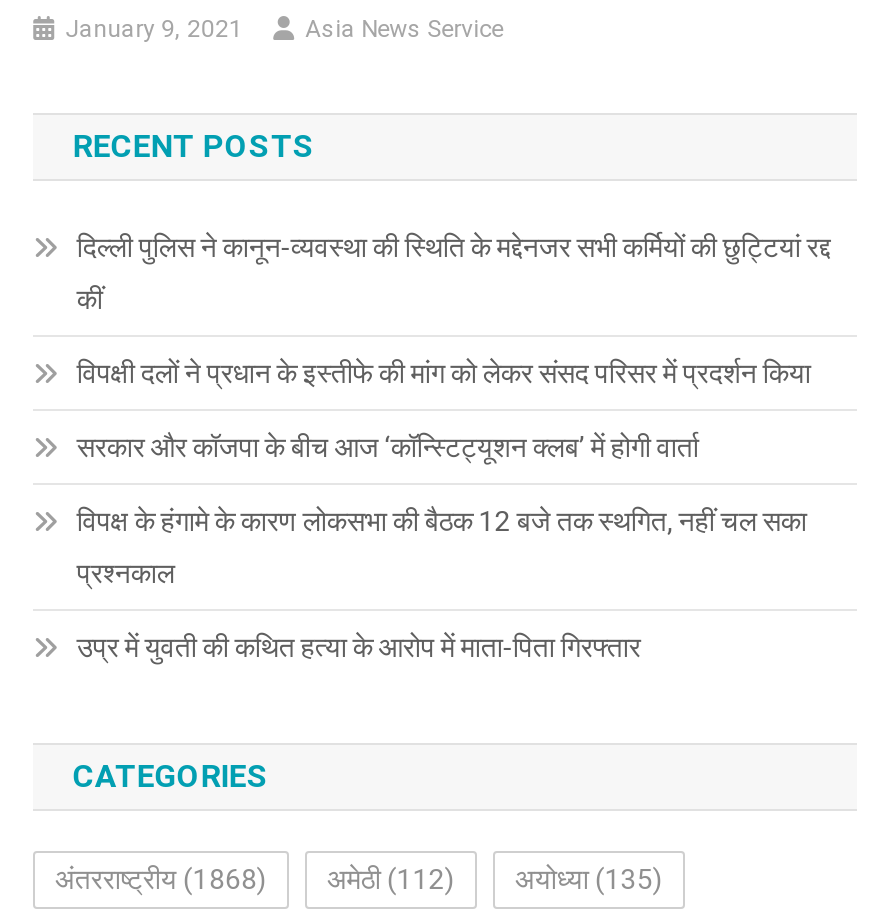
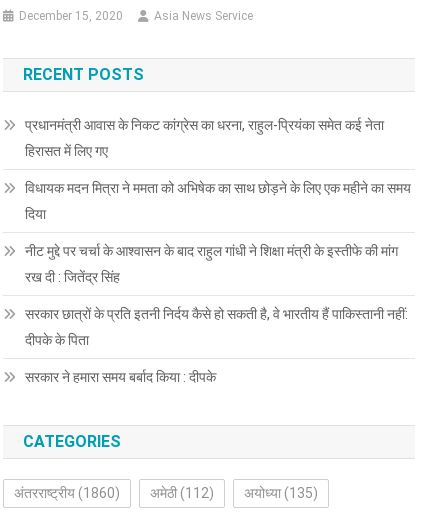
- January 9, 2021
+ December 15, 2020

- दिल्ली पुलिस ने कानून-व्यवस्था की स्थिति के मद्देनजर सभी कर्मियों की छुट्टियां रद्द
- कीं
- विपक्षी दलों ने प्रधान के इस्तीफे की मांग को लेकर संसद परिसर में प्रदर्शन किया
- सरकार और कॉजपा के बीच आज ‘कॉन्स्टिट्यूशन क्लब’ में होगी वार्ता
- विपक्ष के हंगामे के कारण लोकसभा की बैठक 12 बजे तक स्थगित, नहीं चल सका
- प्रश्नकाल
- उप्र में युवती की कथित हत्या के आरोप में माता-पिता गिरफ्तार
+ प्रधानमंत्री आवास के निकट कांग्रेस का धरना, राहुल-प्रियंका समेत कई नेता
+ हिरासत में लिए गए
+ विधायक मदन मित्रा ने ममता को अभिषेक का साथ छोड़ने के लिए एक महीने का समय
+ दिया
+ नीट मुद्दे पर चर्चा के आश्वासन के बाद राहुल गांधी ने शिक्षा मंत्री के इस्तीफे की मांग
+ रख दी : जितेंद्र सिंह
+ सरकार छात्रों के प्रति इतनी निर्दय कैसे हो सकती है, वे भारतीय हैं पाकिस्तानी नहीं:
+ दीपके के पिता
+ सरकार ने हमारा समय बर्बाद किया : दीपके

- अंतरराष्ट्रीय (1868) अमेठी (112) अयोध्या (135)
+ अंतरराष्ट्रीय (1860) अमेठी (112) अयोध्या (135)
